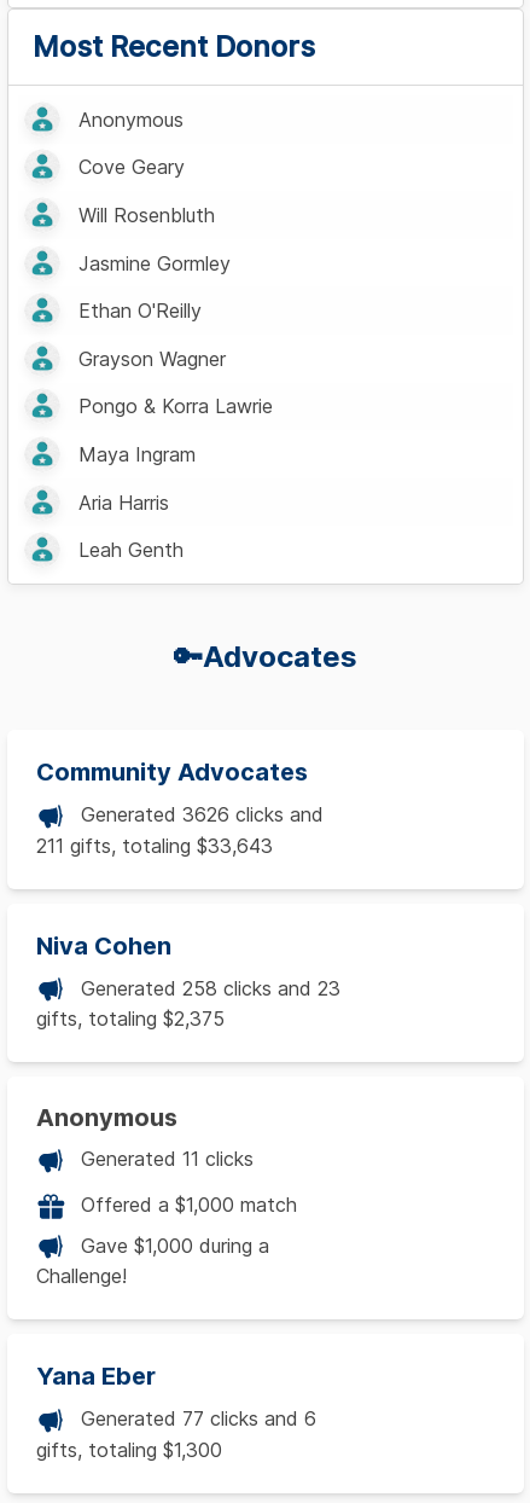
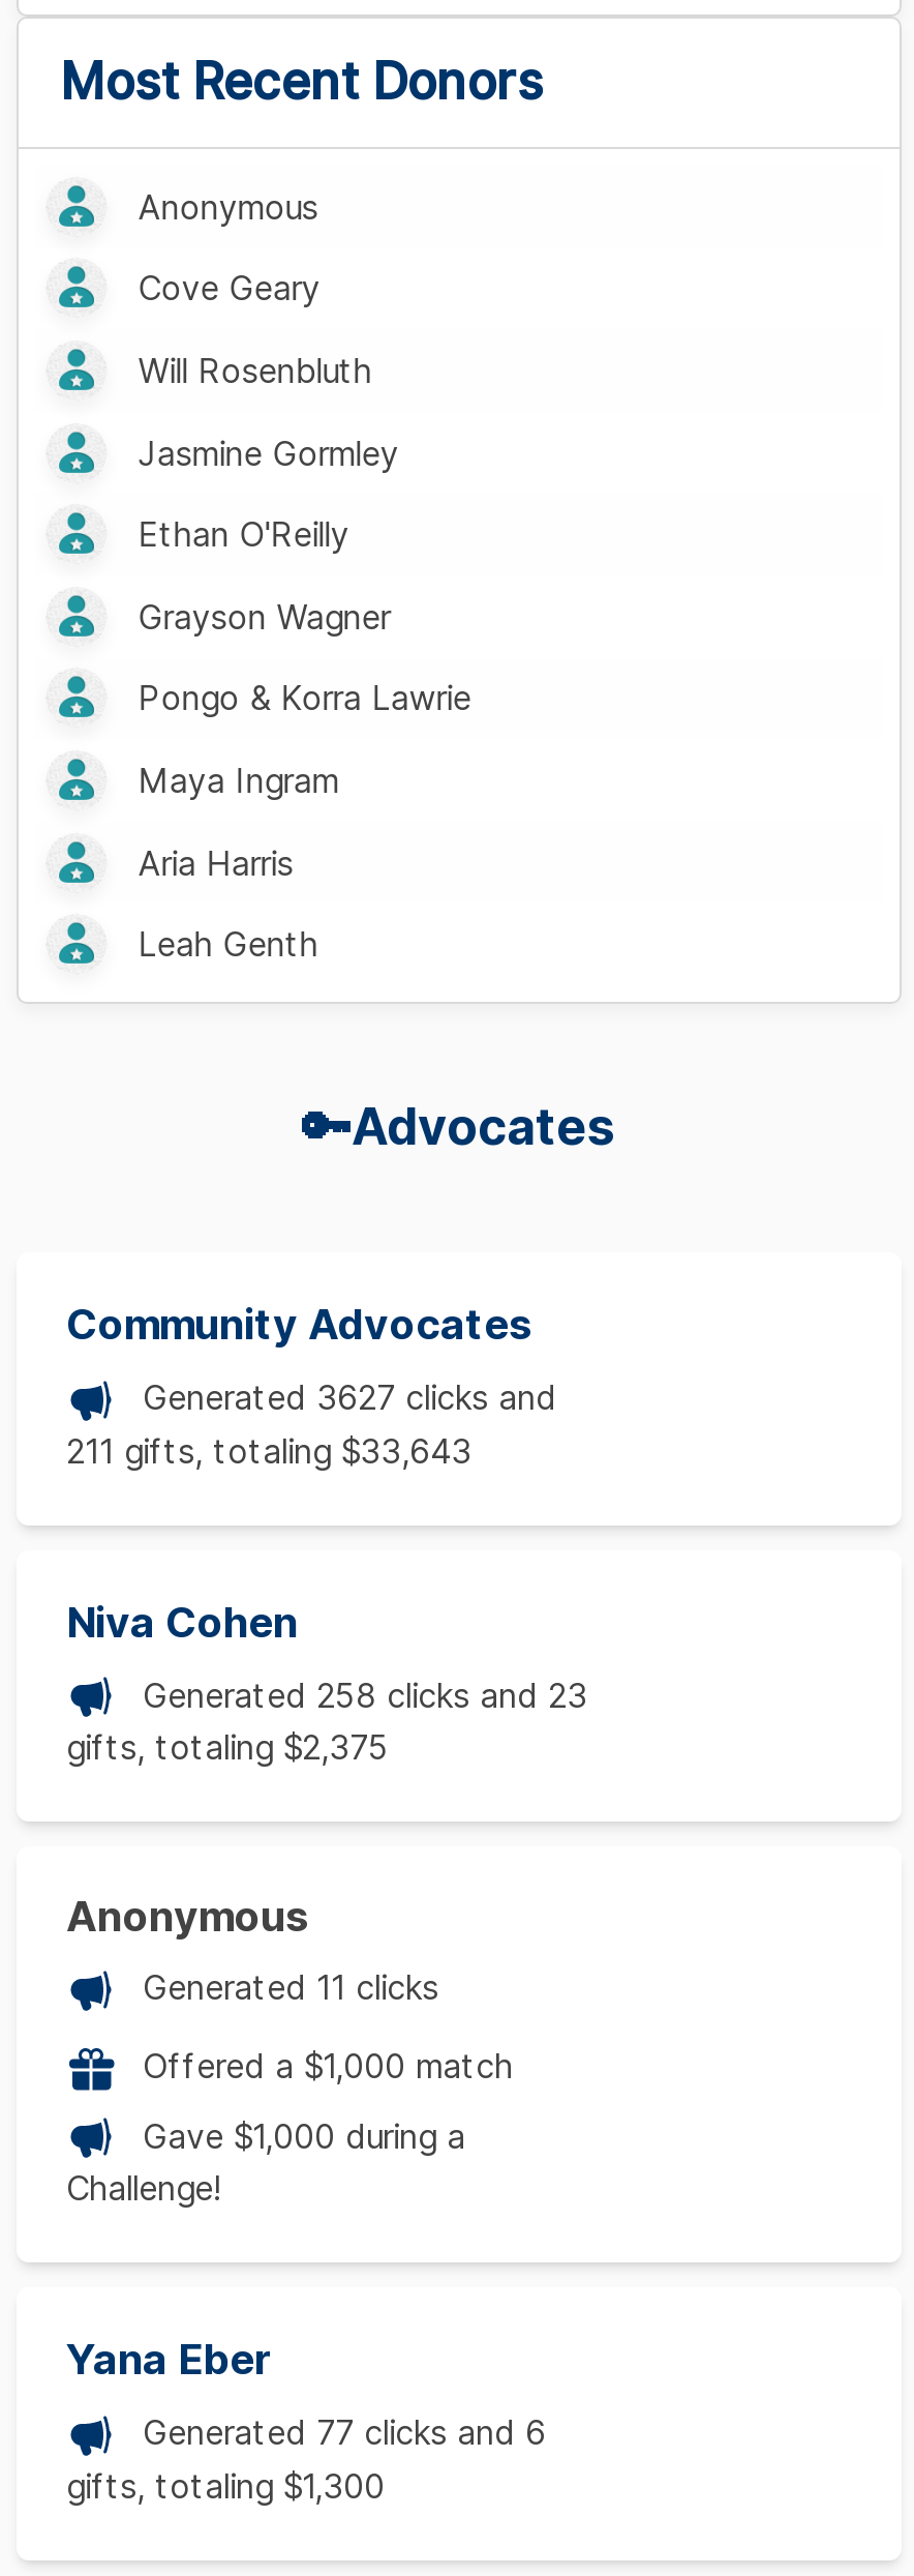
- Generated 3626 clicks and
+ Generated 3627 clicks and
